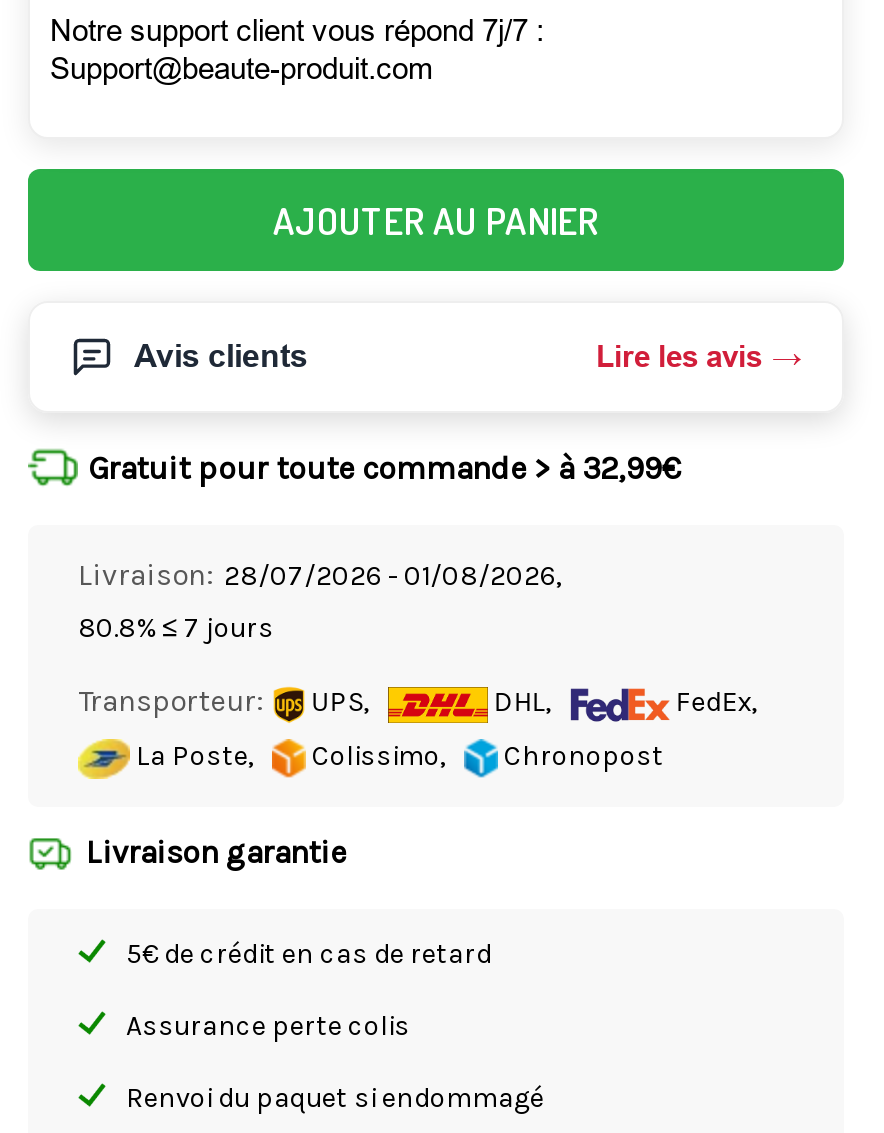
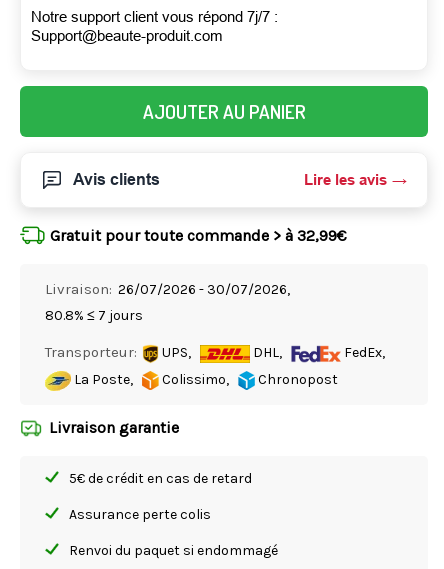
- Livraison: 28/07/2026 - 01/08/2026,
+ Livraison: 26/07/2026 - 30/07/2026,
